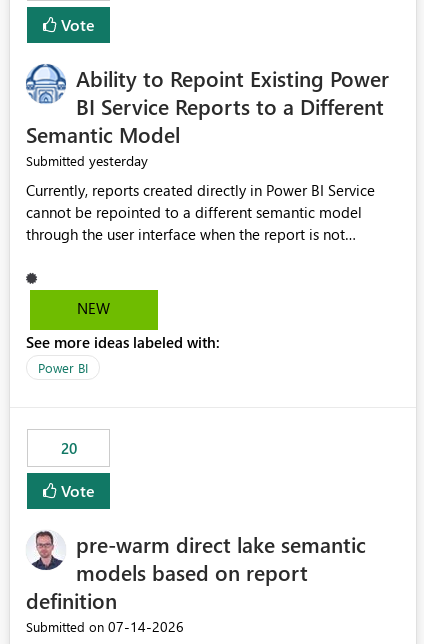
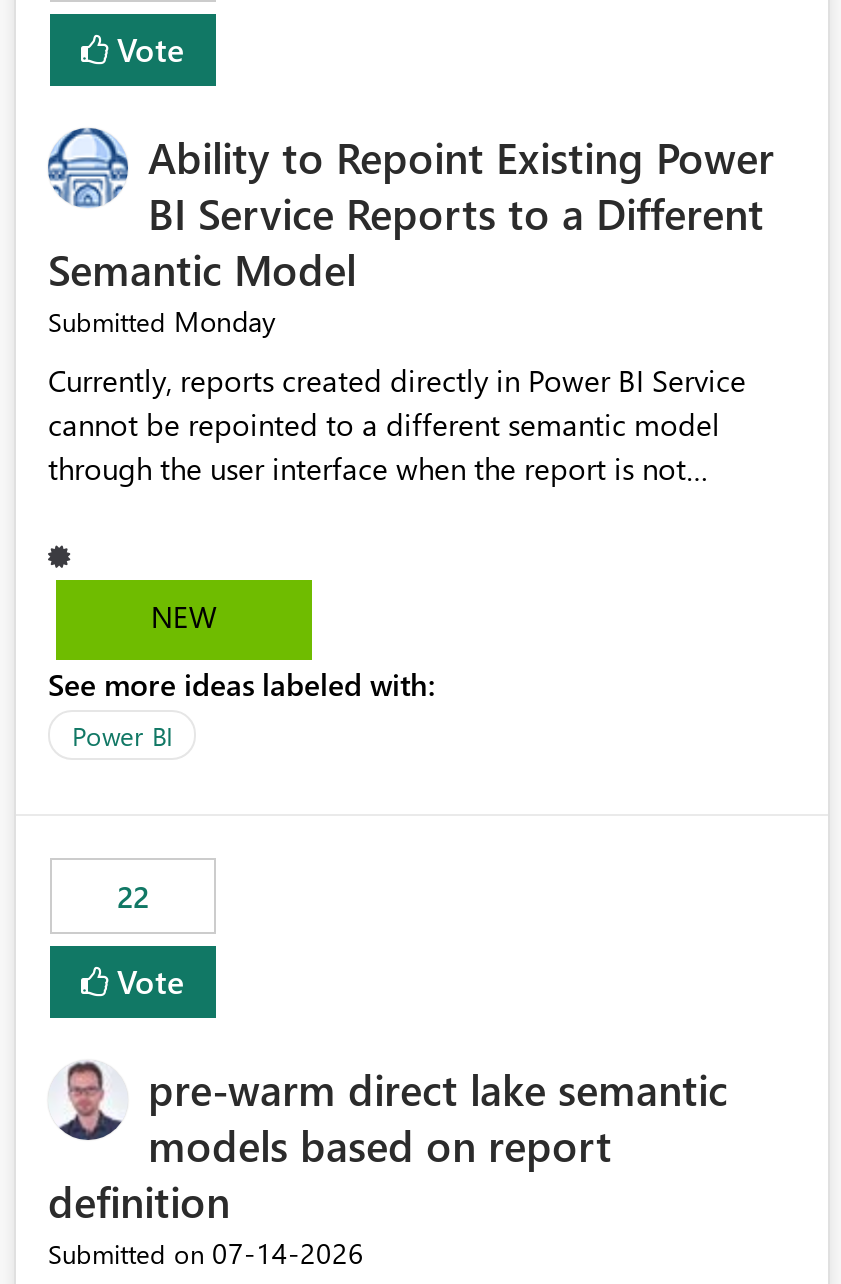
- Submitted yesterday
+ Submitted Monday

- 20
+ 22
